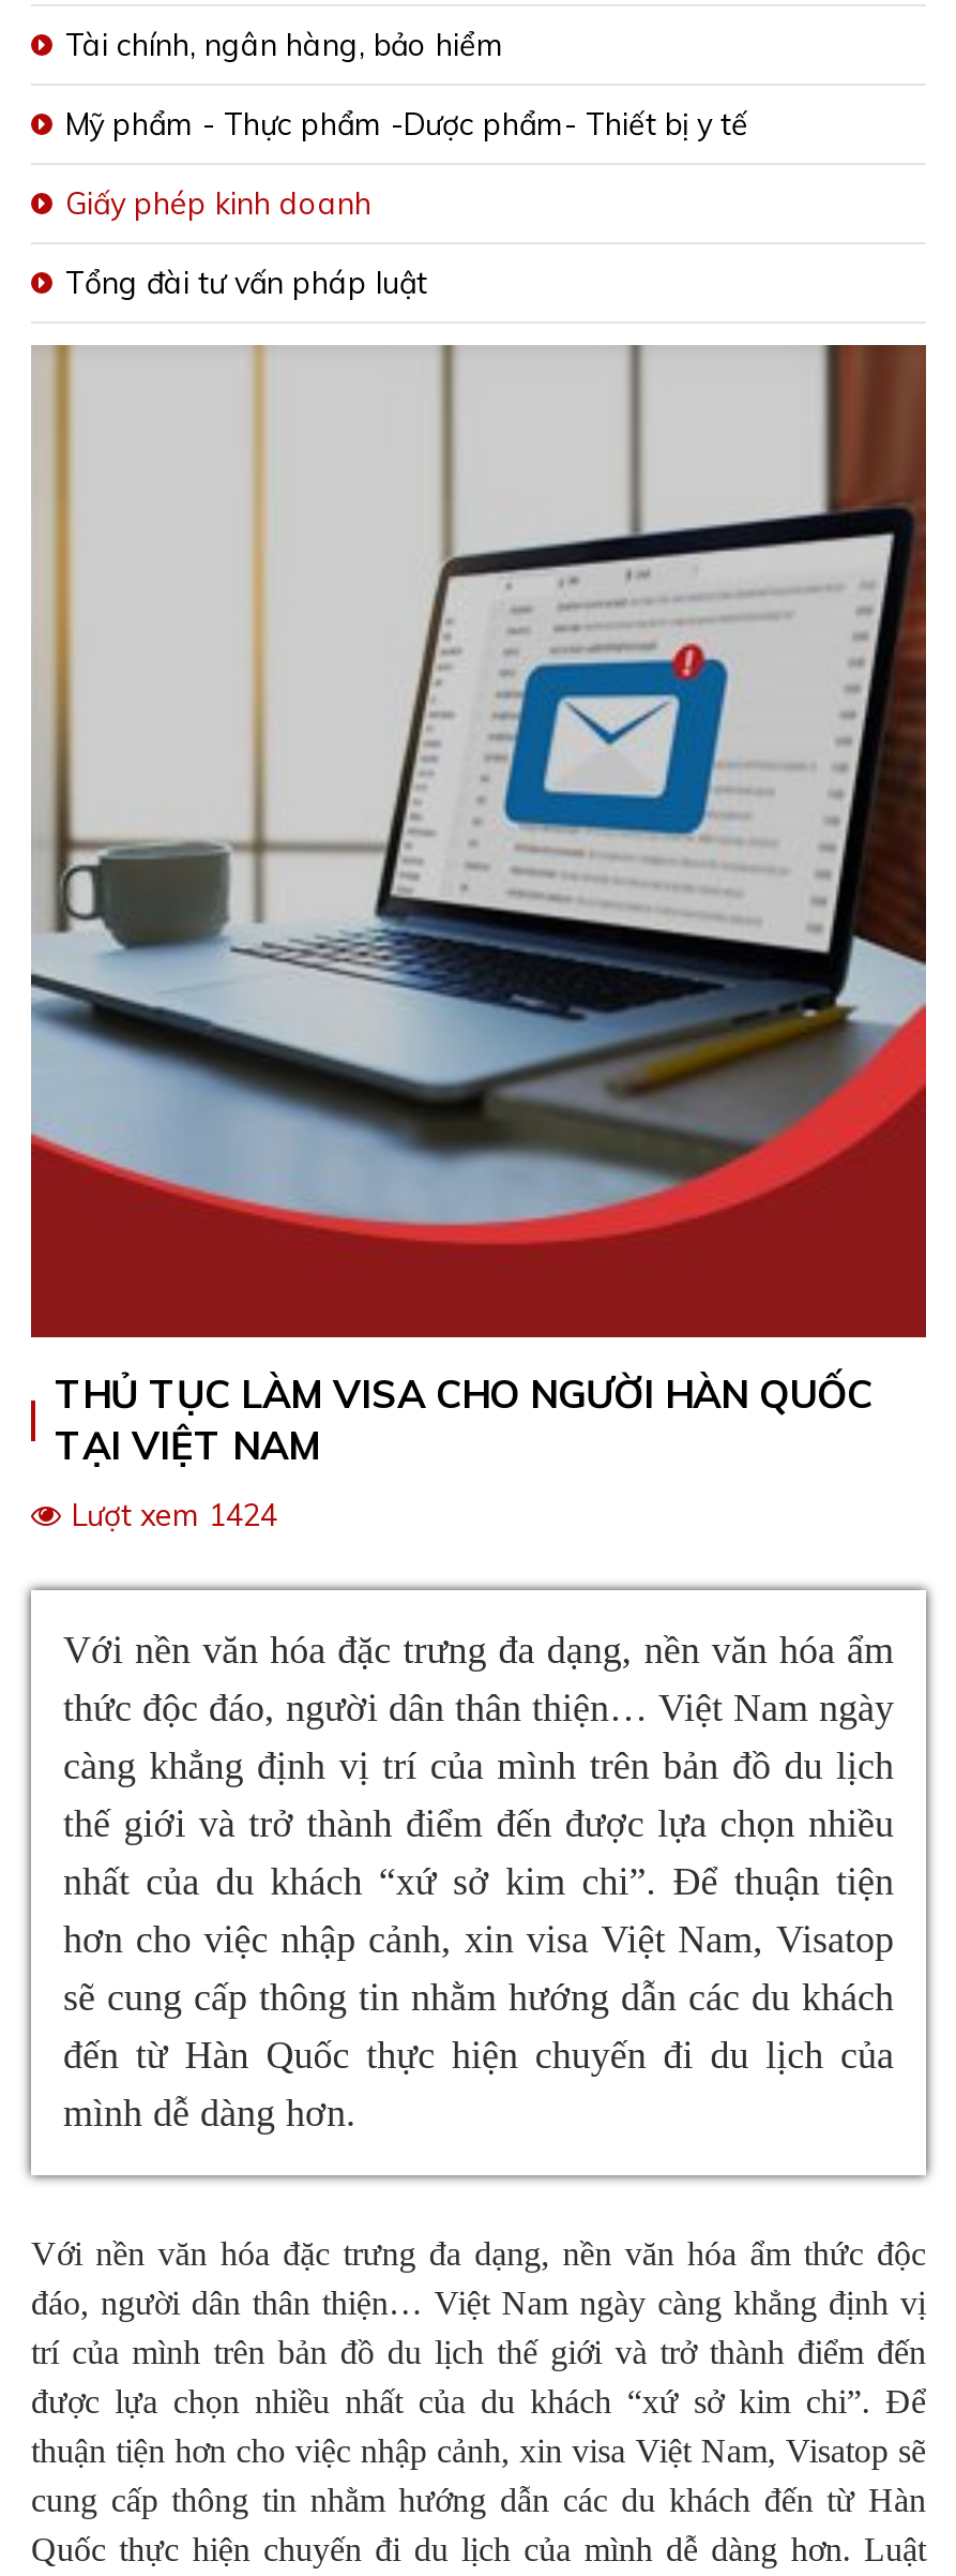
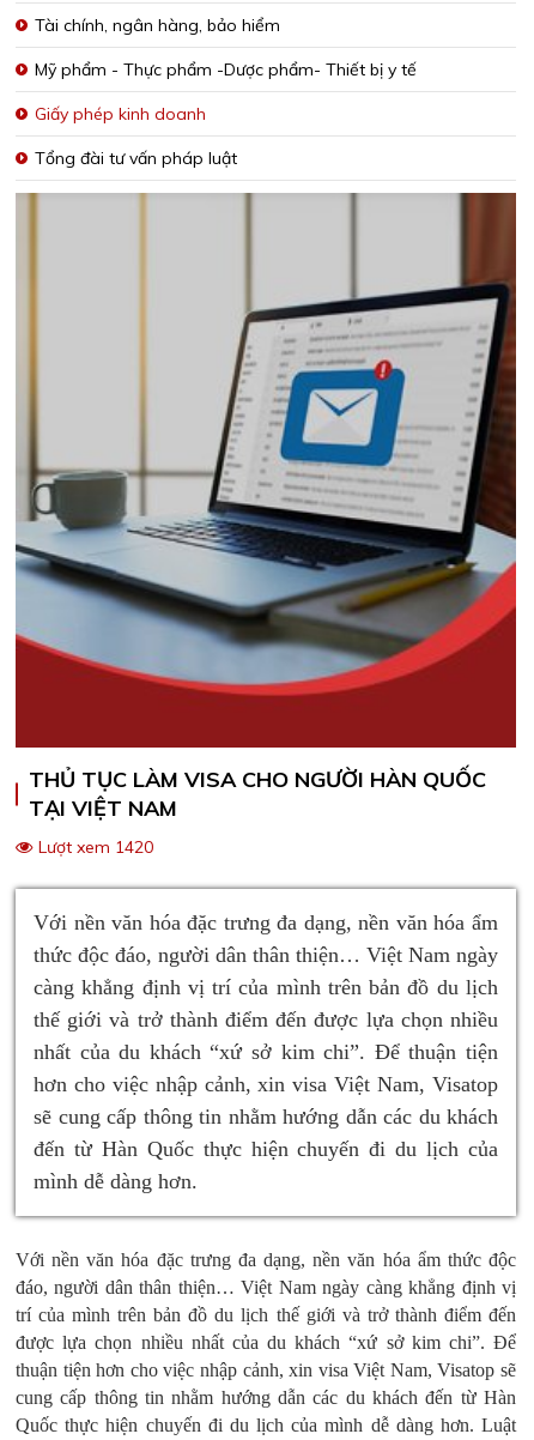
- Lượt xem 1424
+ Lượt xem 1420
